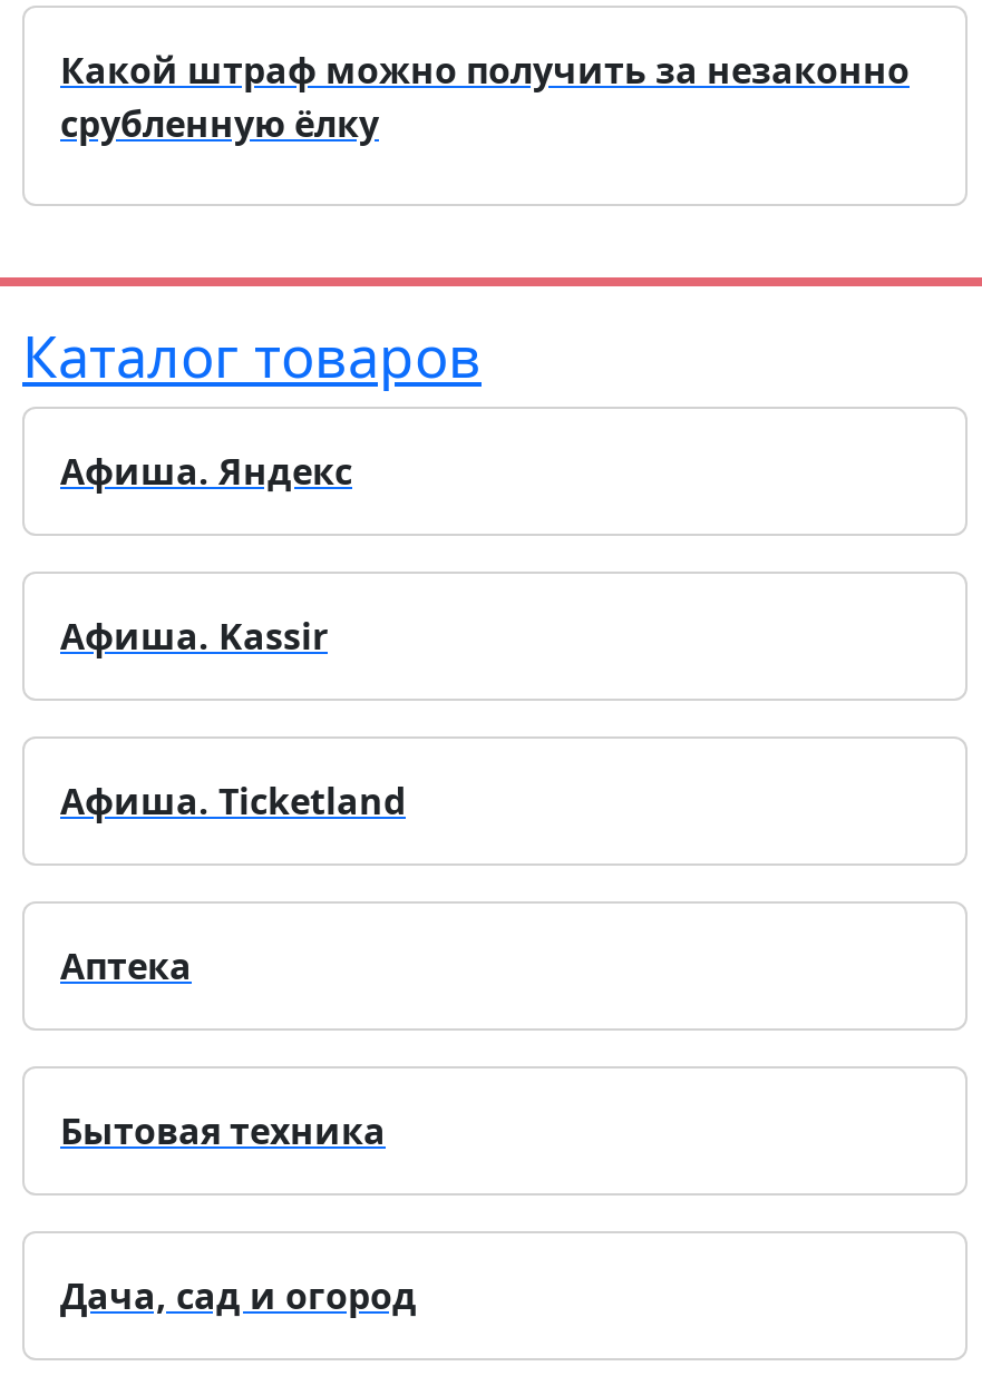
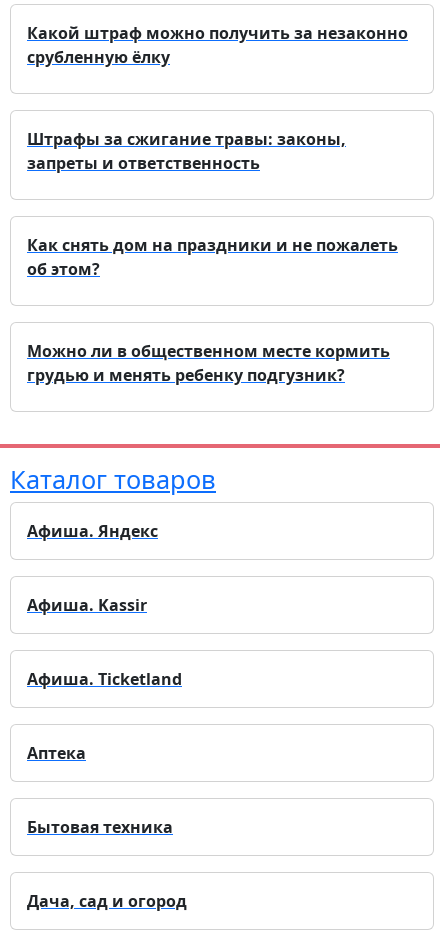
+ Штрафы за сжигание травы: законы,
+ запреты и ответственность

+ Как снять дом на праздники и не пожалеть
+ об этом?

+ Можно ли в общественном месте кормить
+ грудью и менять ребенку подгузник?
